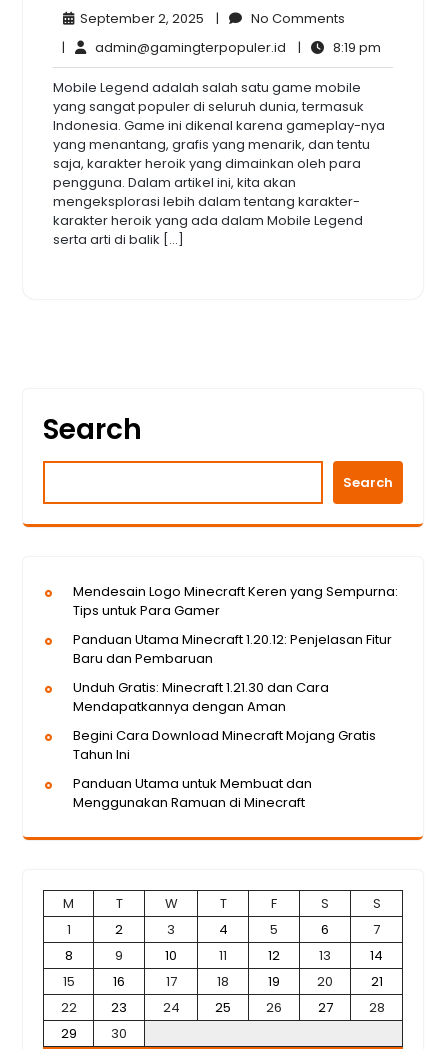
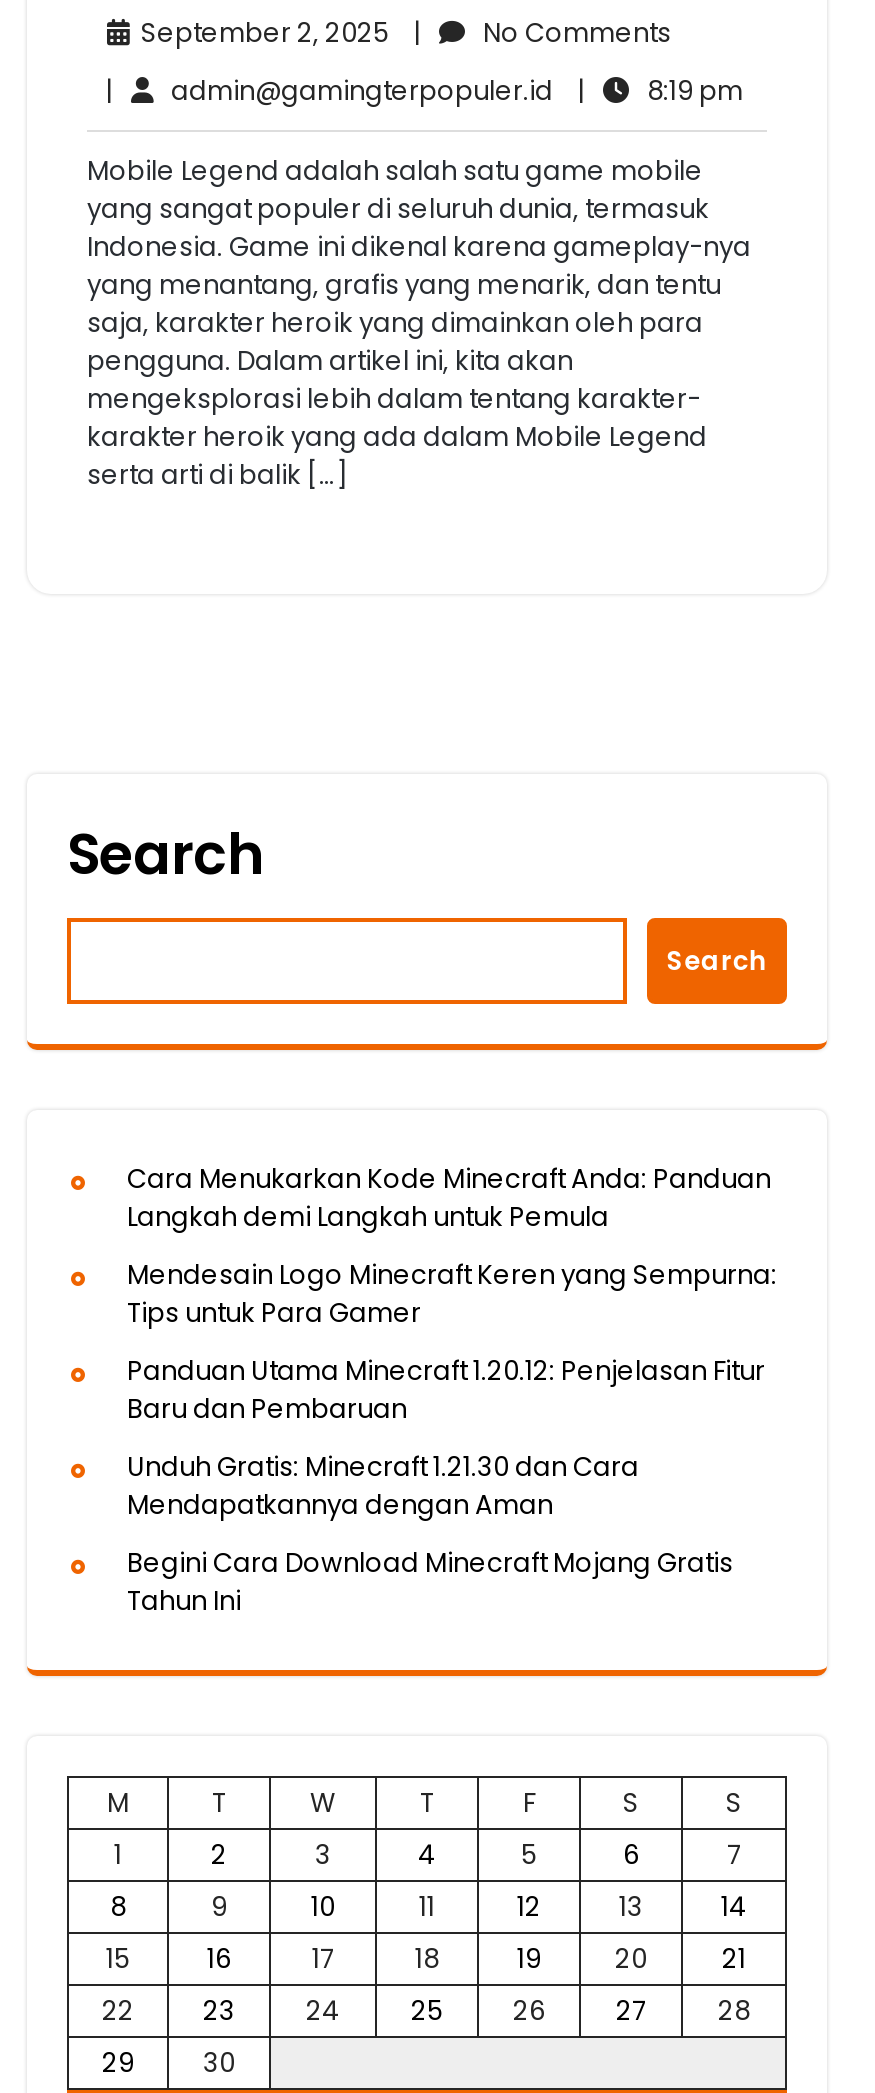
+ Cara Menukarkan Kode Minecraft Anda: Panduan
+ Langkah demi Langkah untuk Pemula

moved down: Mendesain Logo Minecraft Keren yang Sempurna: | Tips untuk Para Gamer | Panduan Utama Minecraft 1.20.12: Penjelasan Fitur | Baru dan Pembaruan | Unduh Gratis: Minecraft 1.21.30 dan Cara | Mendapatkannya dengan Aman | Begini Cara Download Minecraft Mojang Gratis | Tahun Ini

- Panduan Utama untuk Membuat dan
- Menggunakan Ramuan di Minecraft
